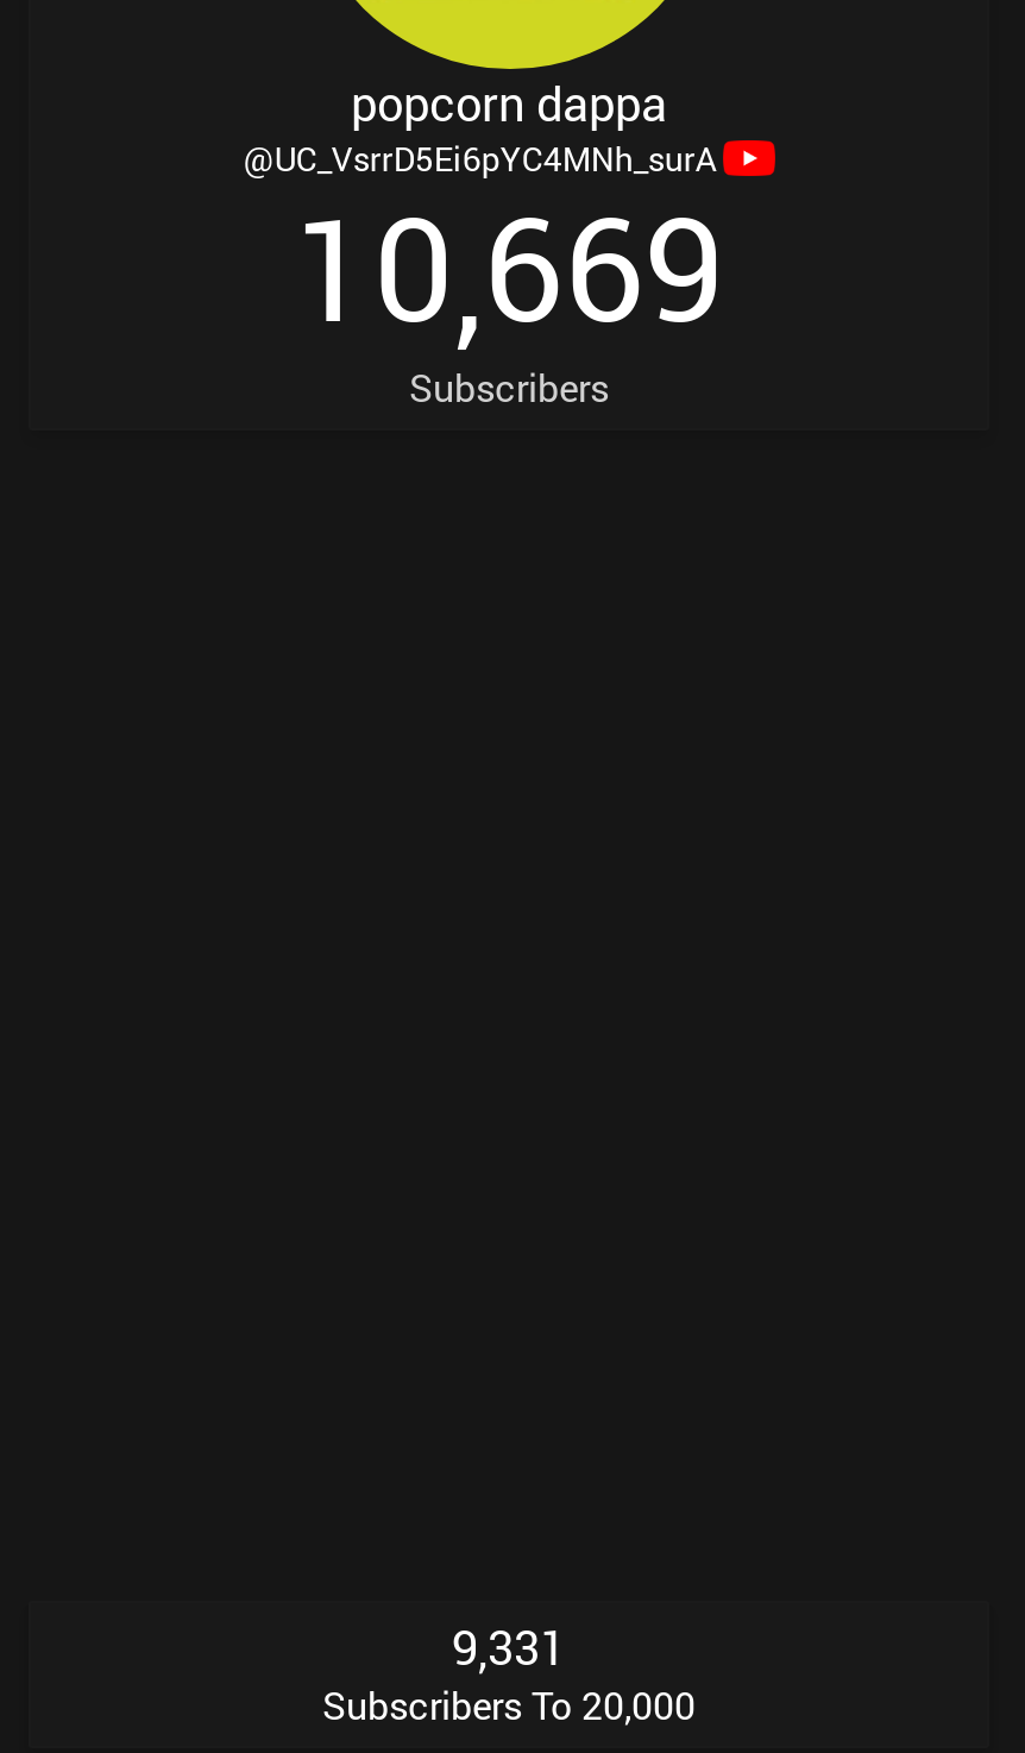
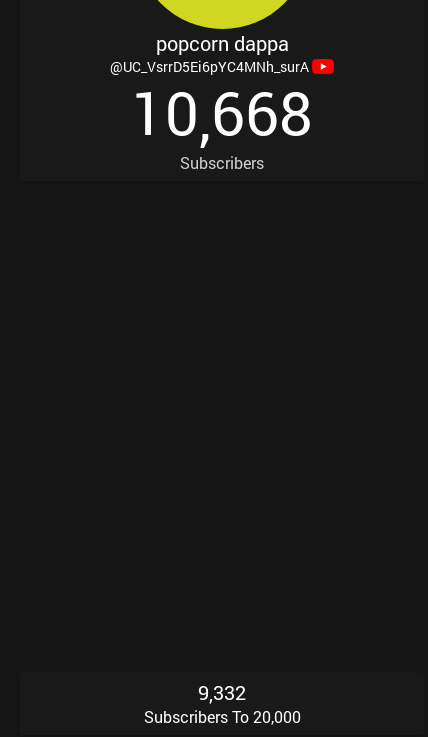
- 10,669
+ 10,668

- 9,331
+ 9,332
